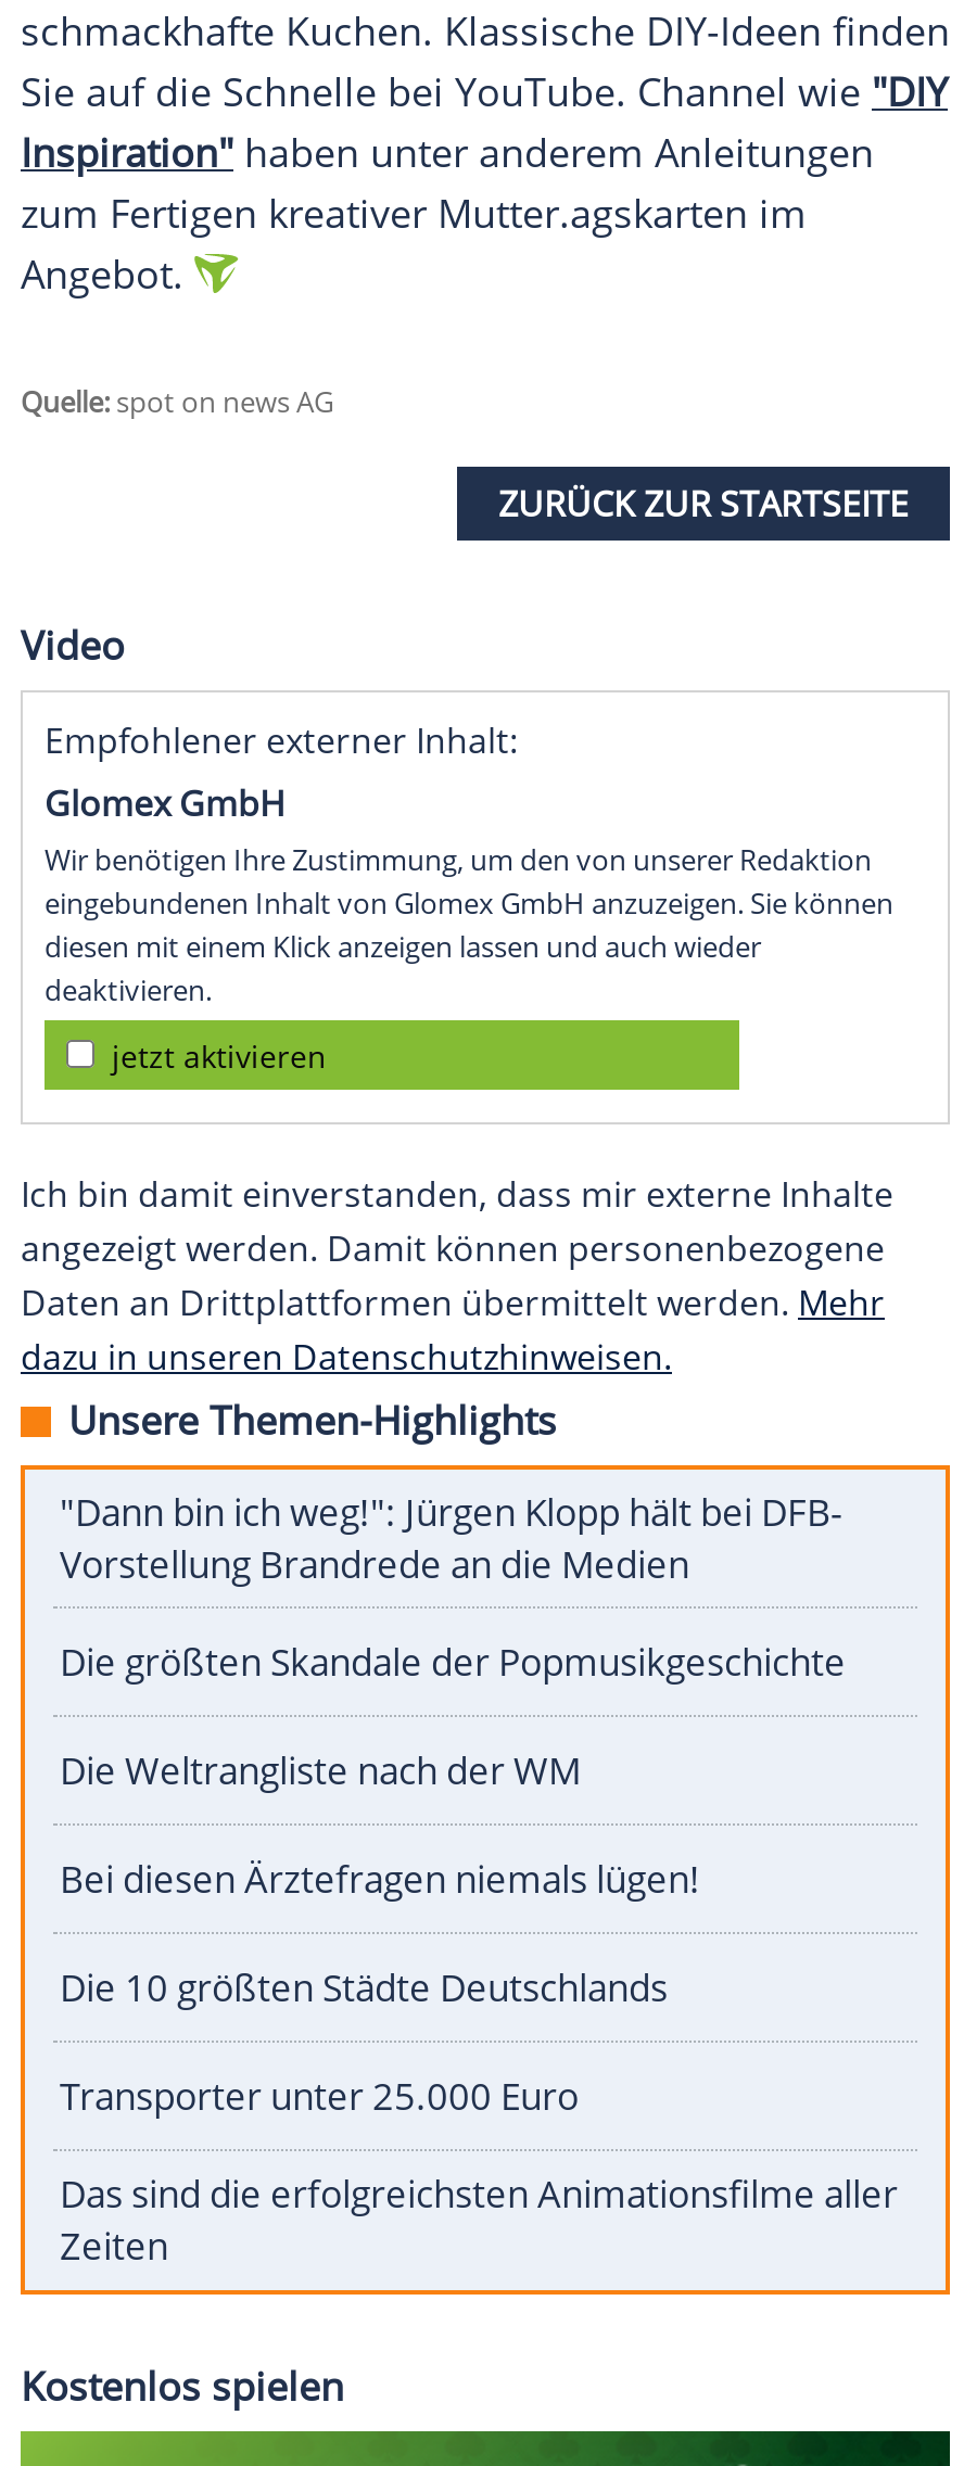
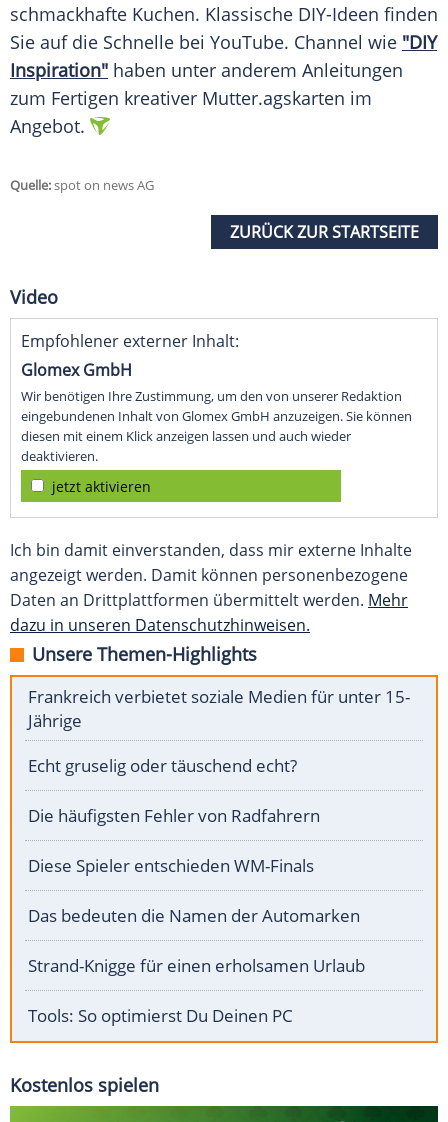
- "Dann bin ich weg!": Jürgen Klopp hält bei DFB-
- Vorstellung Brandrede an die Medien
+ Frankreich verbietet soziale Medien für unter 15-
+ Jährige

- Die größten Skandale der Popmusikgeschichte
+ Echt gruselig oder täuschend echt?

- Die Weltrangliste nach der WM
+ Die häufigsten Fehler von Radfahrern

- Bei diesen Ärztefragen niemals lügen!
+ Diese Spieler entschieden WM-Finals

- Die 10 größten Städte Deutschlands
+ Das bedeuten die Namen der Automarken

- Transporter unter 25.000 Euro
+ Strand-Knigge für einen erholsamen Urlaub

- Das sind die erfolgreichsten Animationsfilme aller
- Zeiten
+ Tools: So optimierst Du Deinen PC
